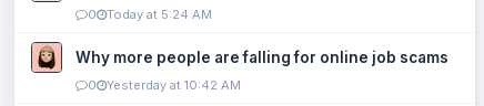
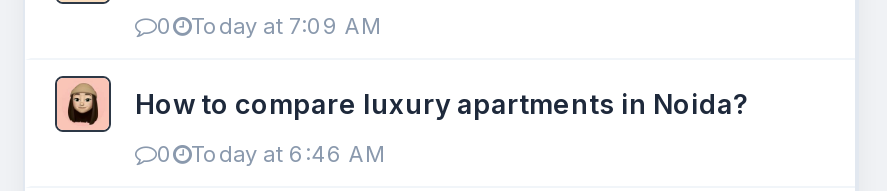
- 0 Today at 5:24 AM
+ 0 Today at 7:09 AM

- Why more people are falling for online job scams
+ How to compare luxury apartments in Noida?

- Yesterday at 10:42 AM
+ Today at 6:46 AM
